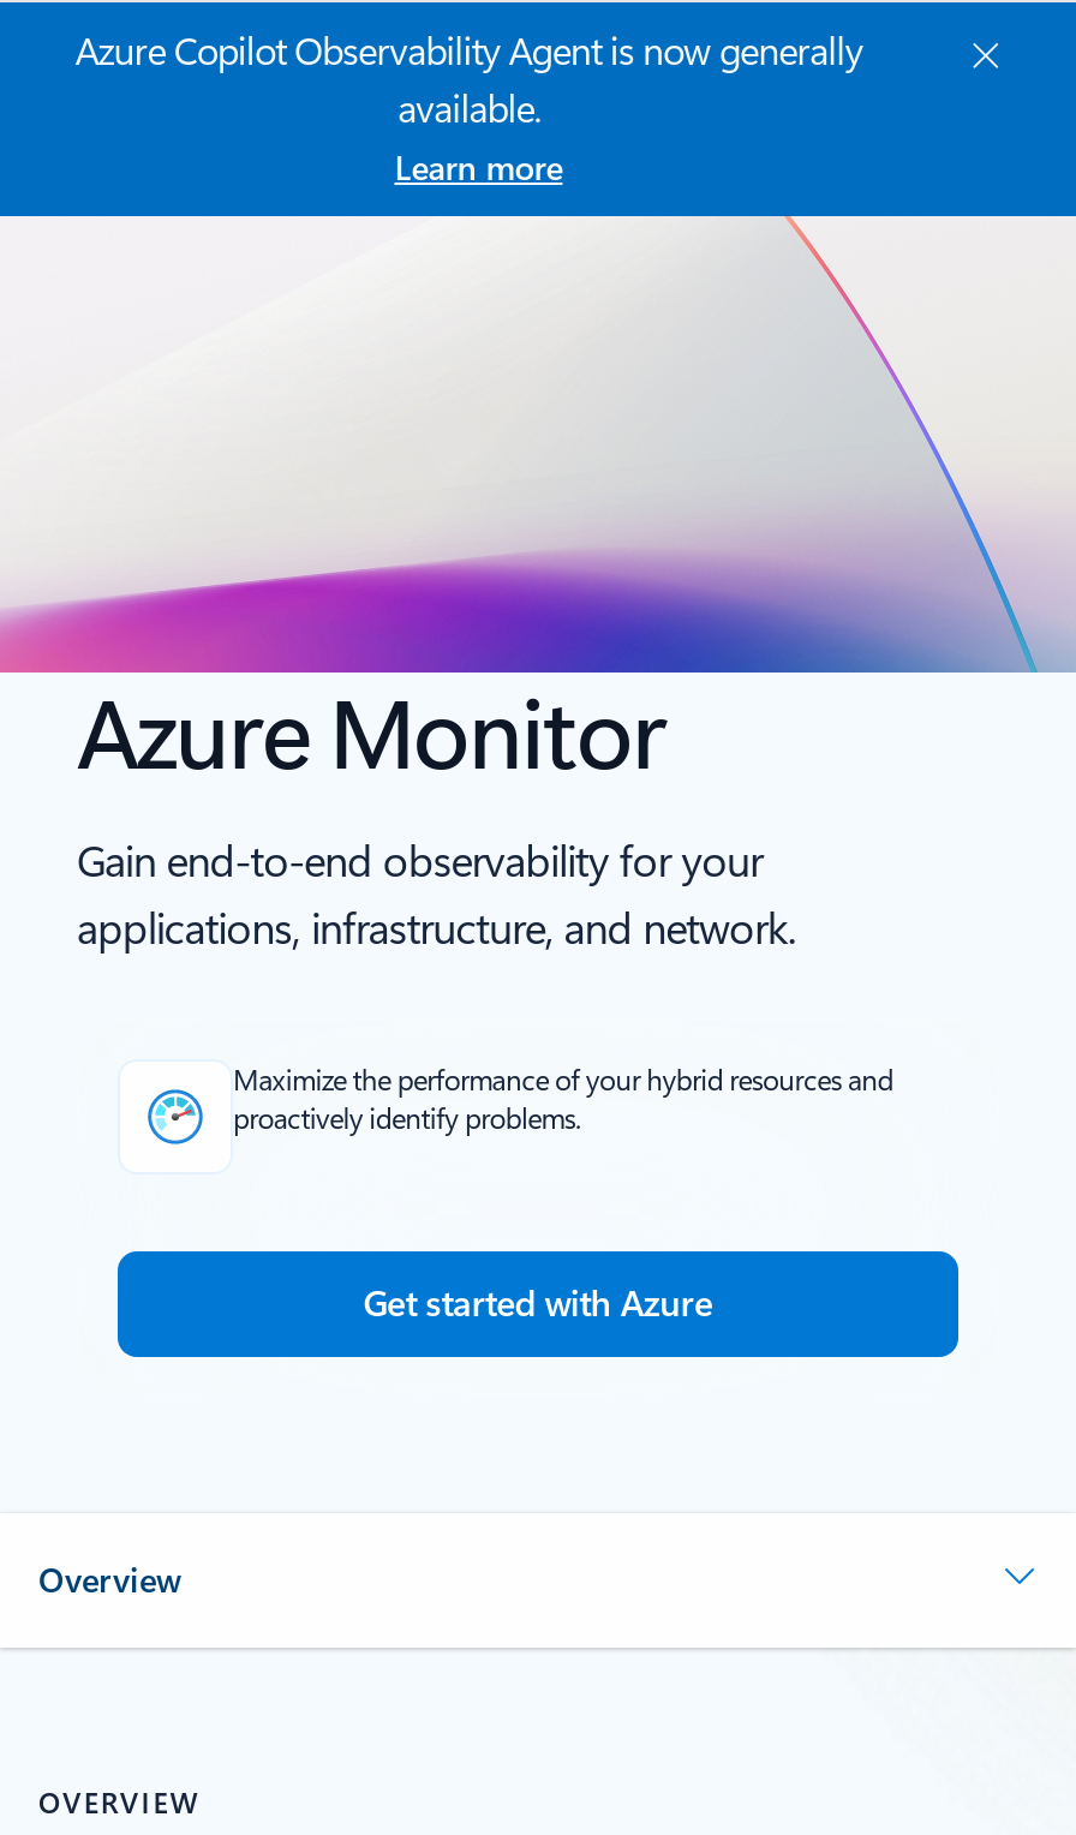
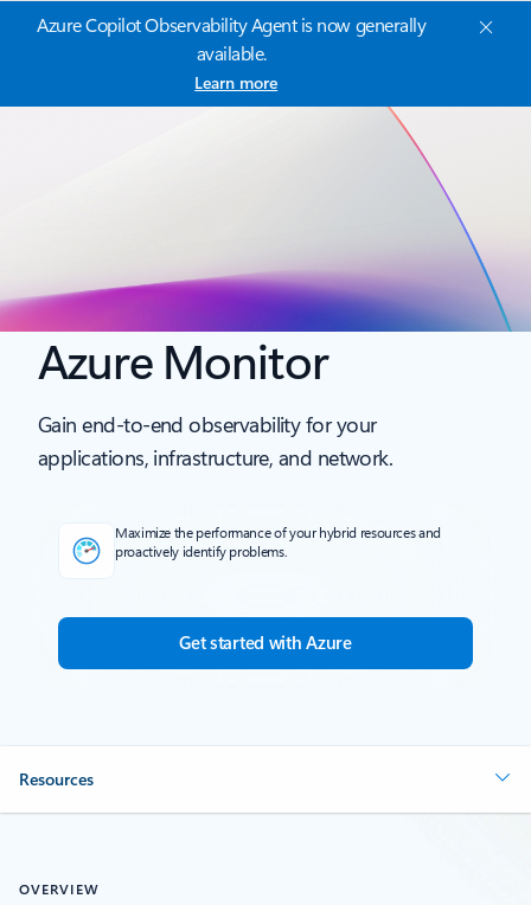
- Overview
+ Resources
